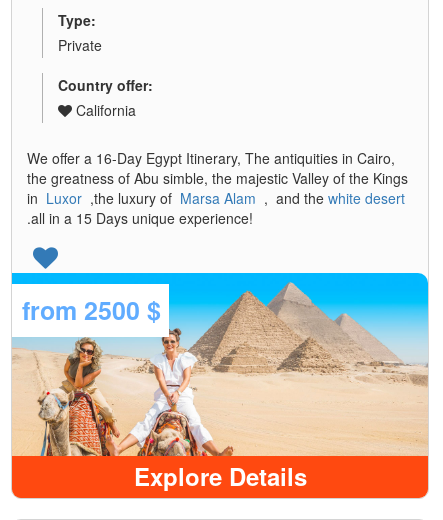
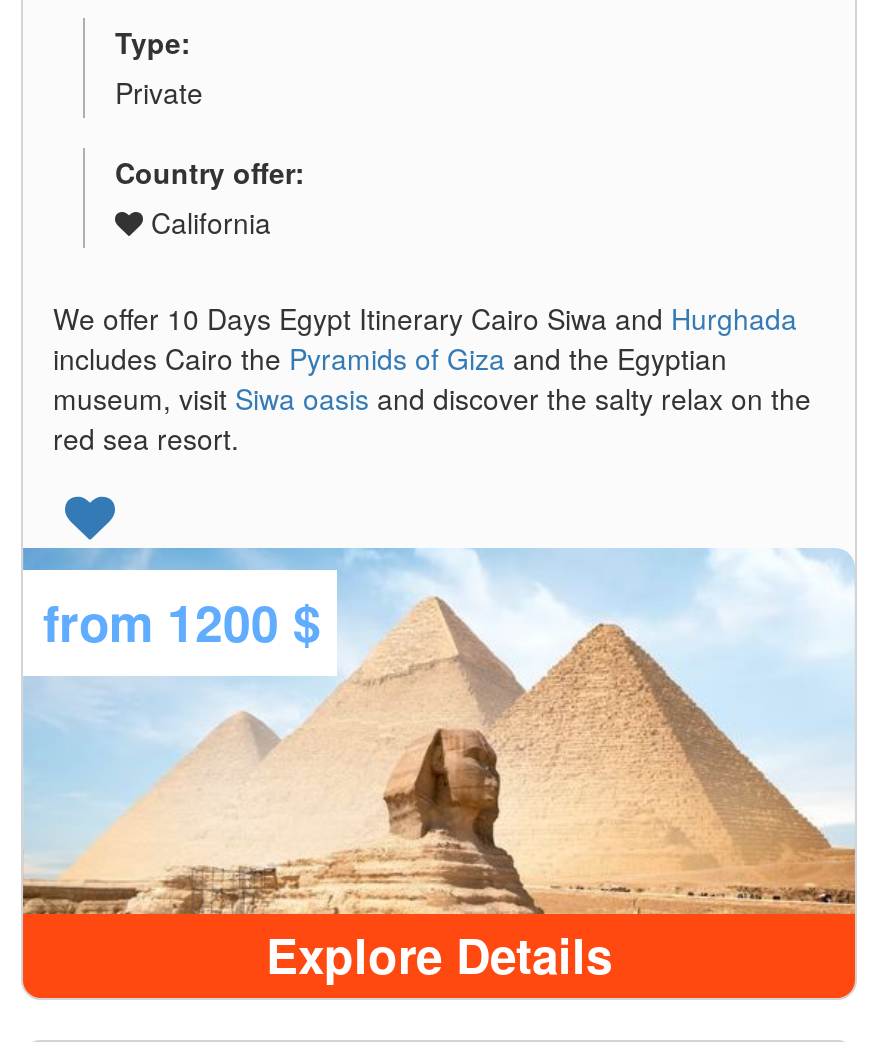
- We offer a 16-Day Egypt Itinerary, The antiquities in Cairo,
- the greatness of Abu simble, the majestic Valley of the Kings
- in Luxor,the luxury of Marsa Alam, and the white desert
- .all in a 15 Days unique experience!
+ We offer 10 Days Egypt Itinerary Cairo Siwa and Hurghada
+ includes Cairo the Pyramids of Giza and the Egyptian
+ museum, visit Siwa oasis and discover the salty relax on the
+ red sea resort.

- [image]
- from 2500 $
+ [image]
+ from 1200 $
